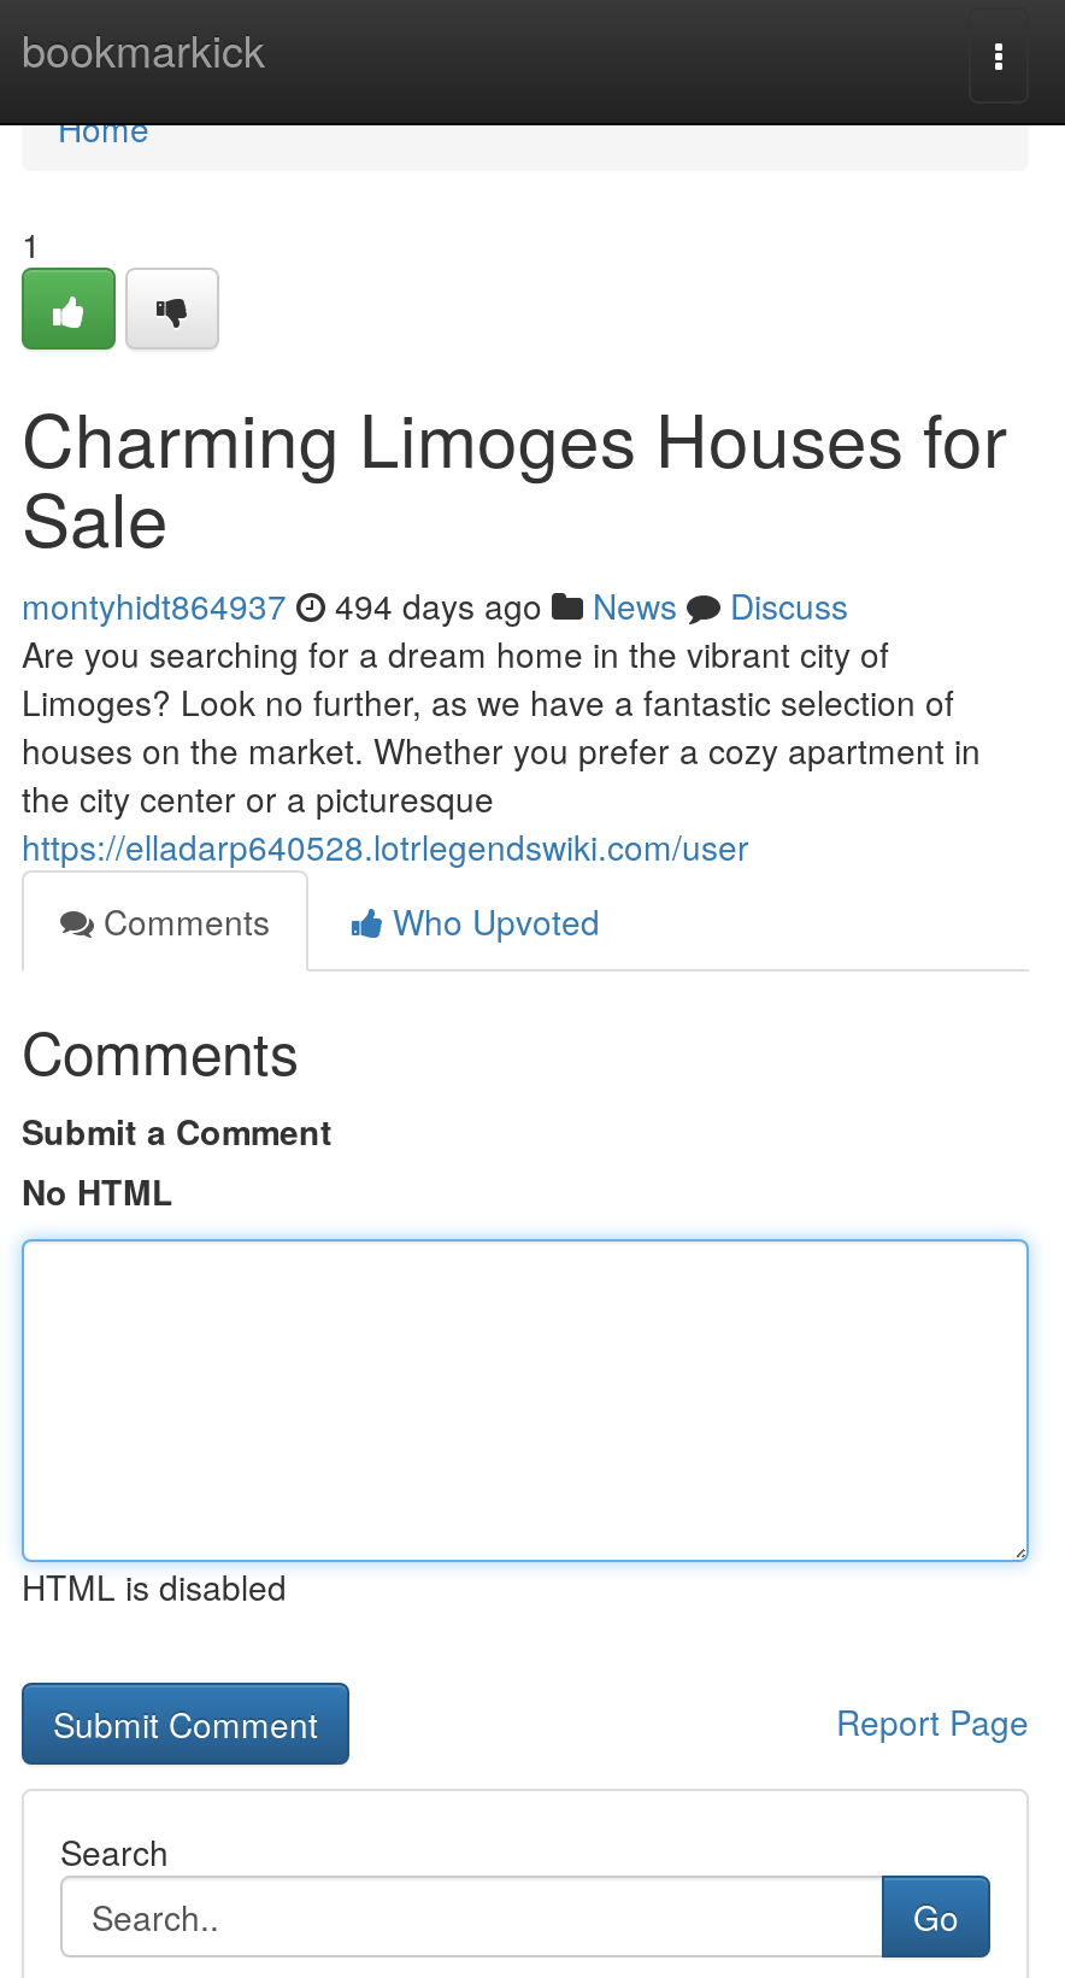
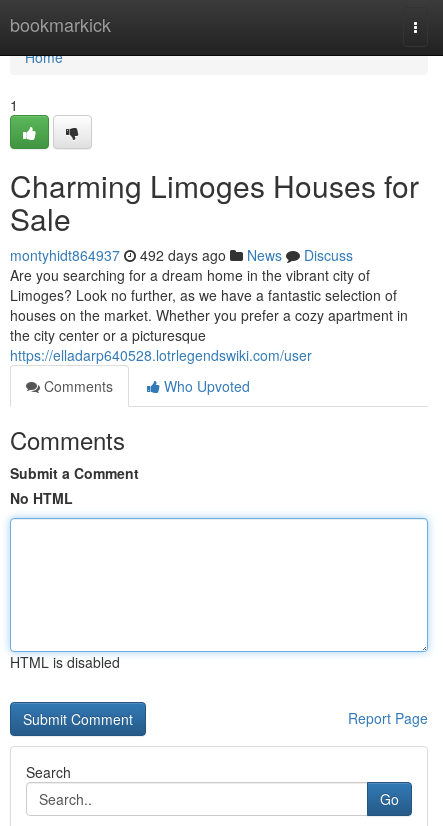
- montyhidt864937 494 days ago News Discuss
+ montyhidt864937 492 days ago News Discuss
